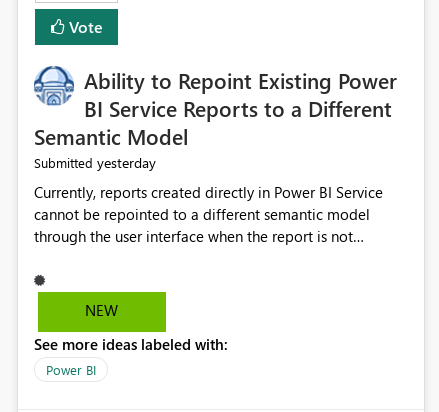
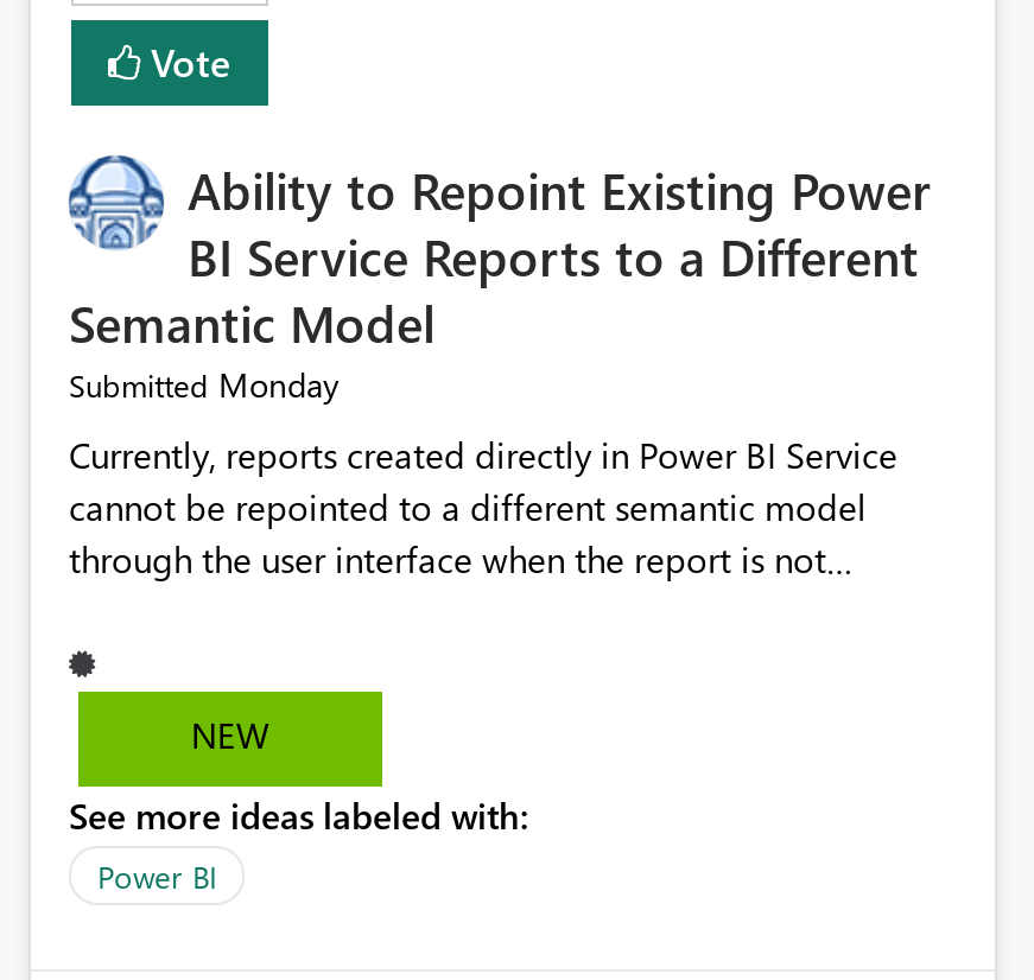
- Submitted yesterday
+ Submitted Monday
